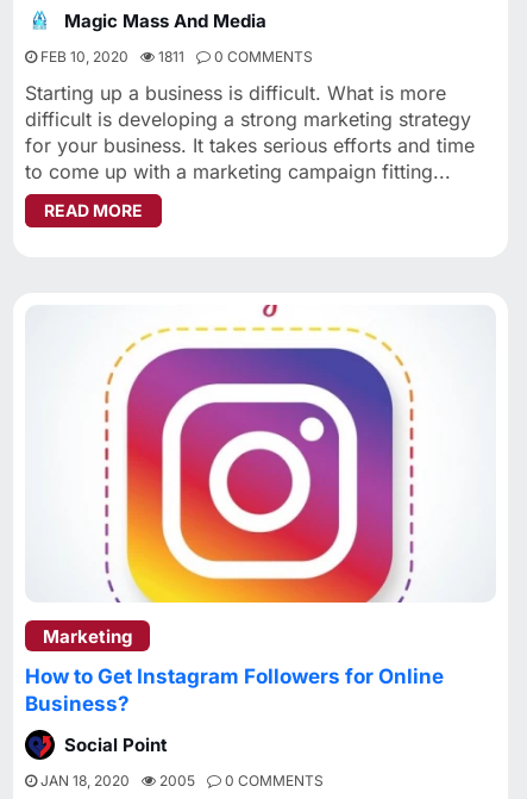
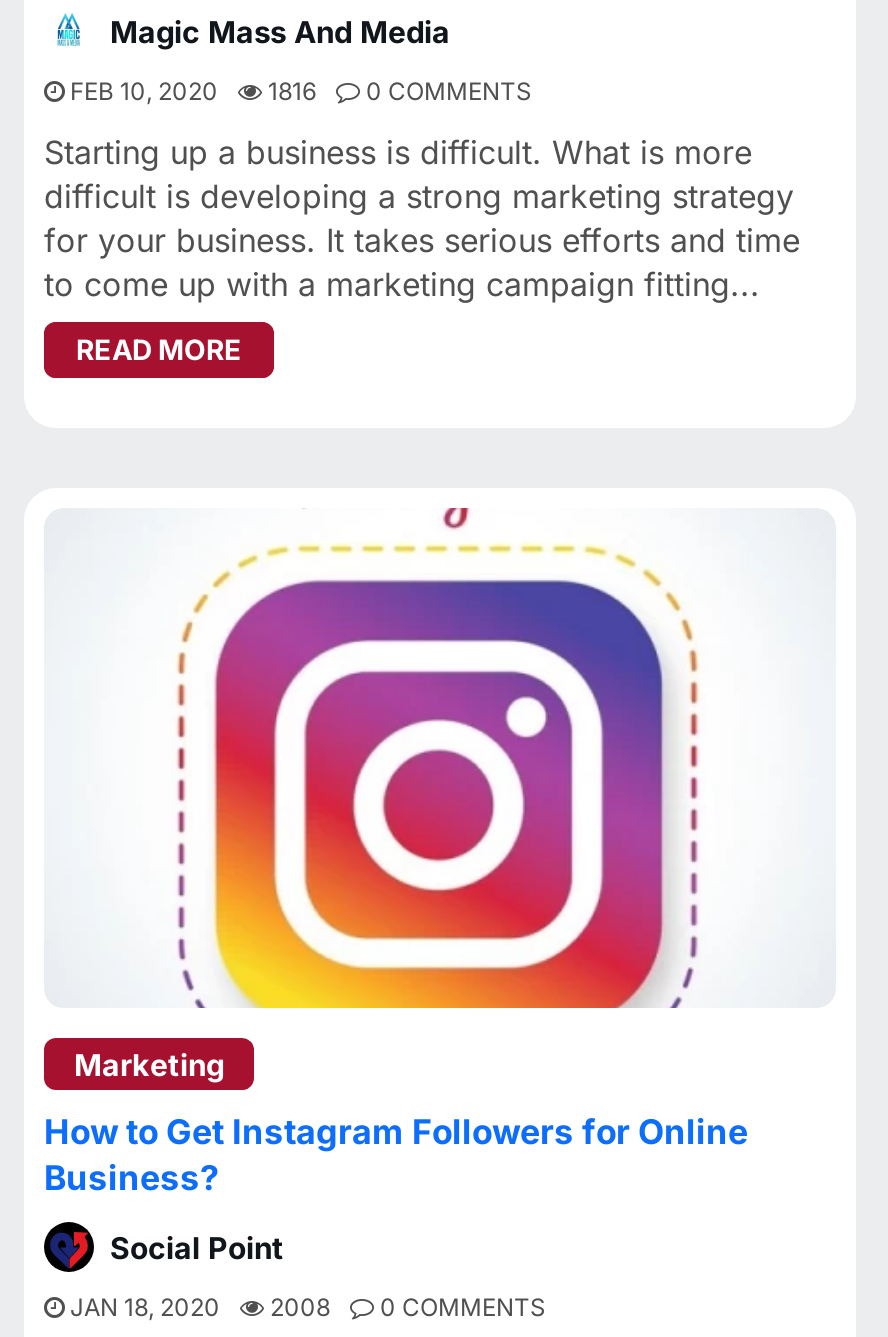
- FEB 10, 2020 1811 0 COMMENTS
+ FEB 10, 2020 1816 0 COMMENTS

- JAN 18, 2020 2005 0 COMMENTS
+ JAN 18, 2020 2008 0 COMMENTS
